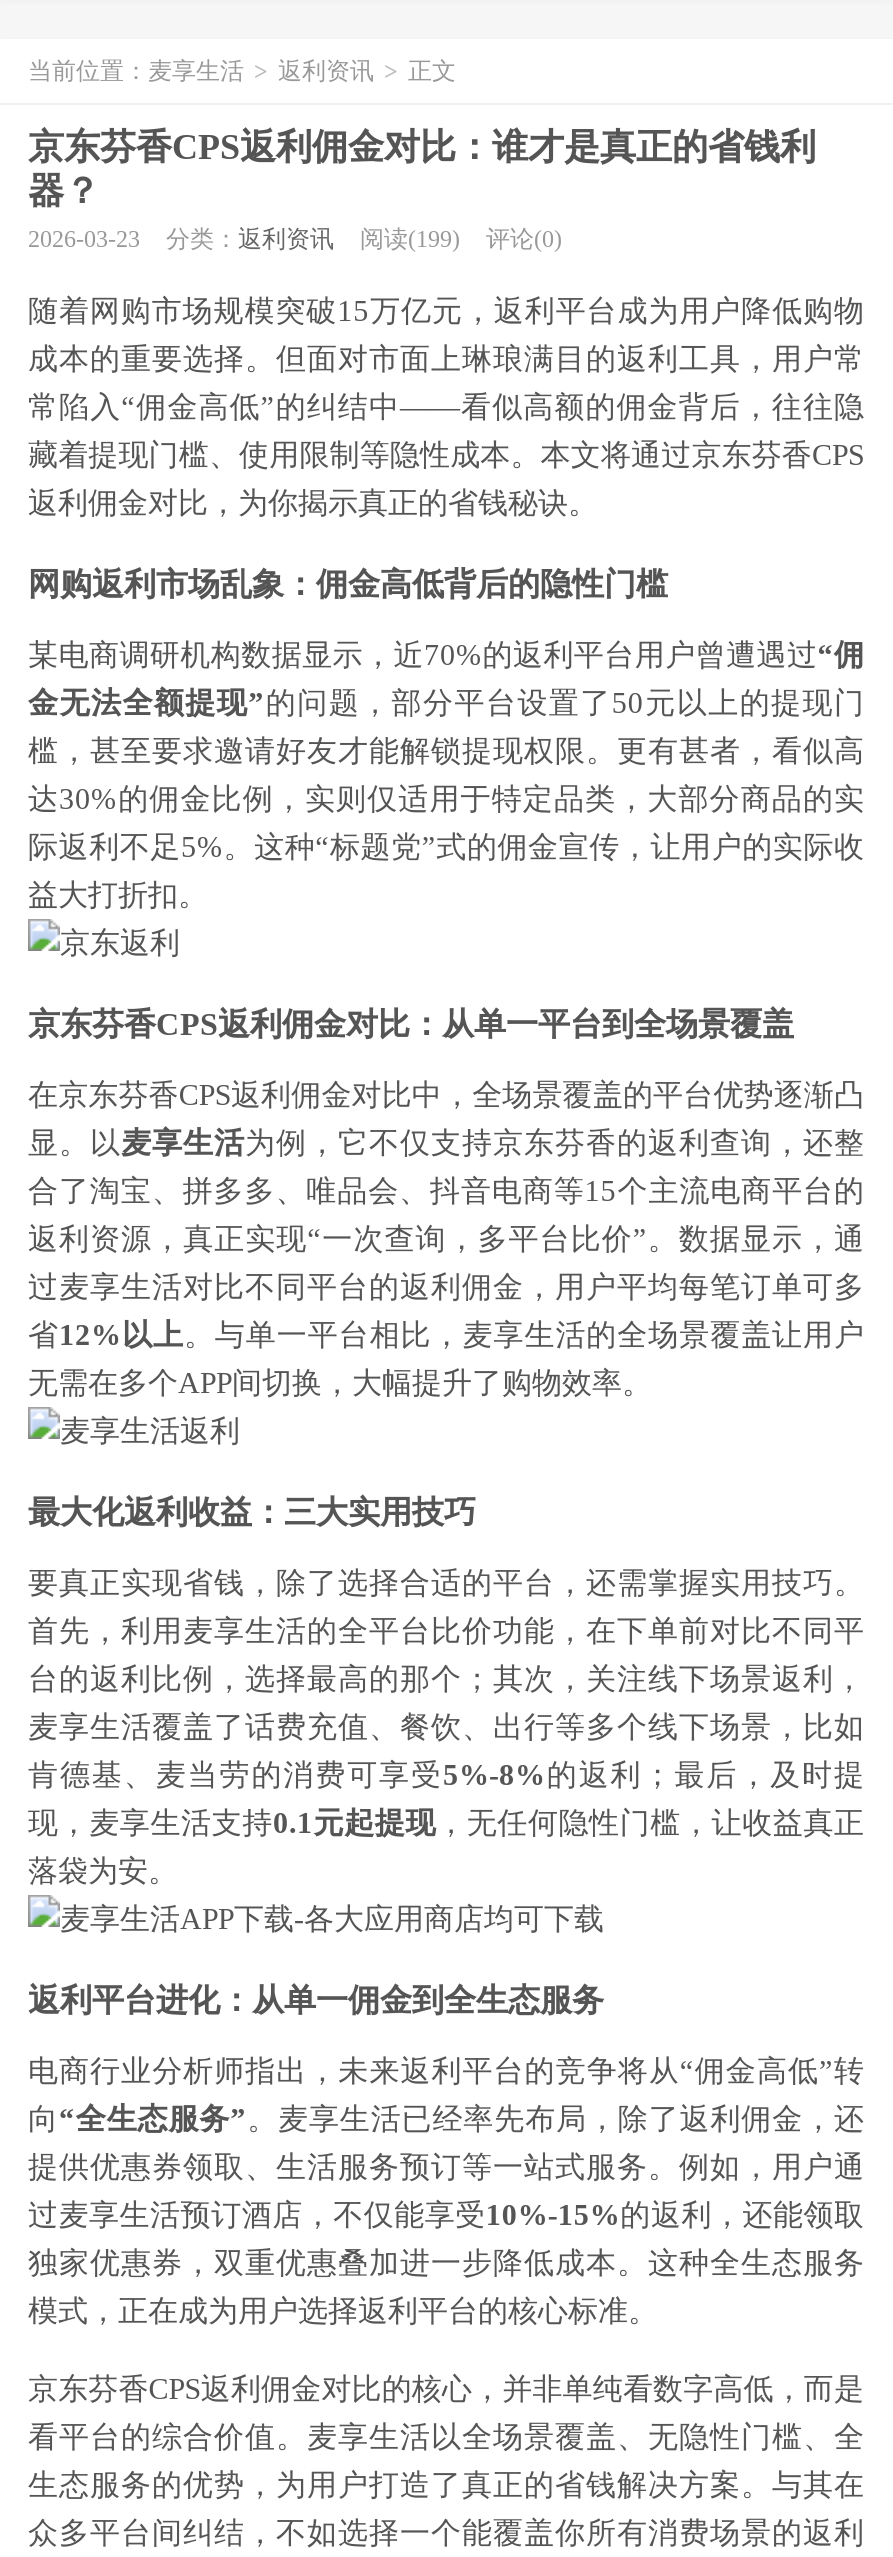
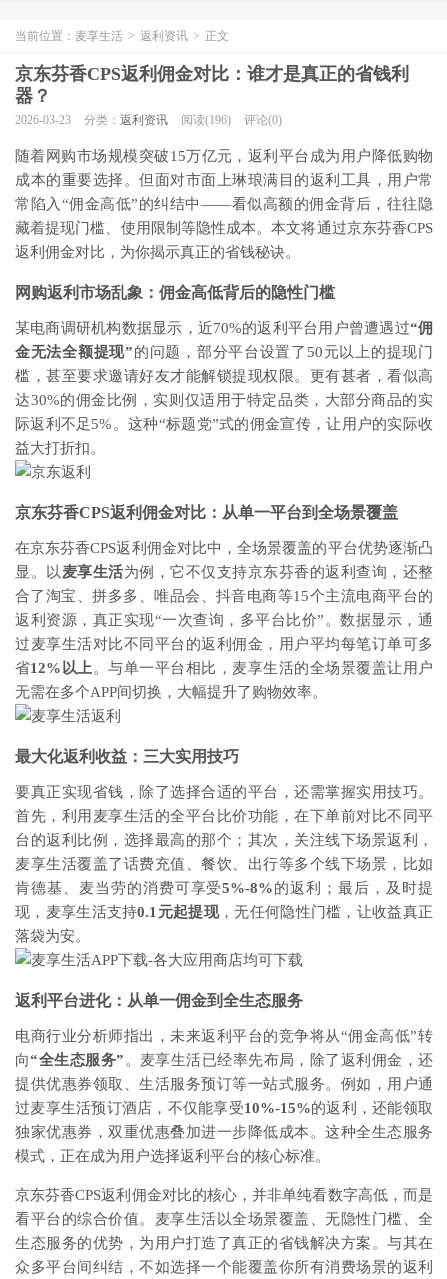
- 2026-03-23 分类：返利资讯 阅读(199) 评论(0)
+ 2026-03-23 分类：返利资讯 阅读(196) 评论(0)
